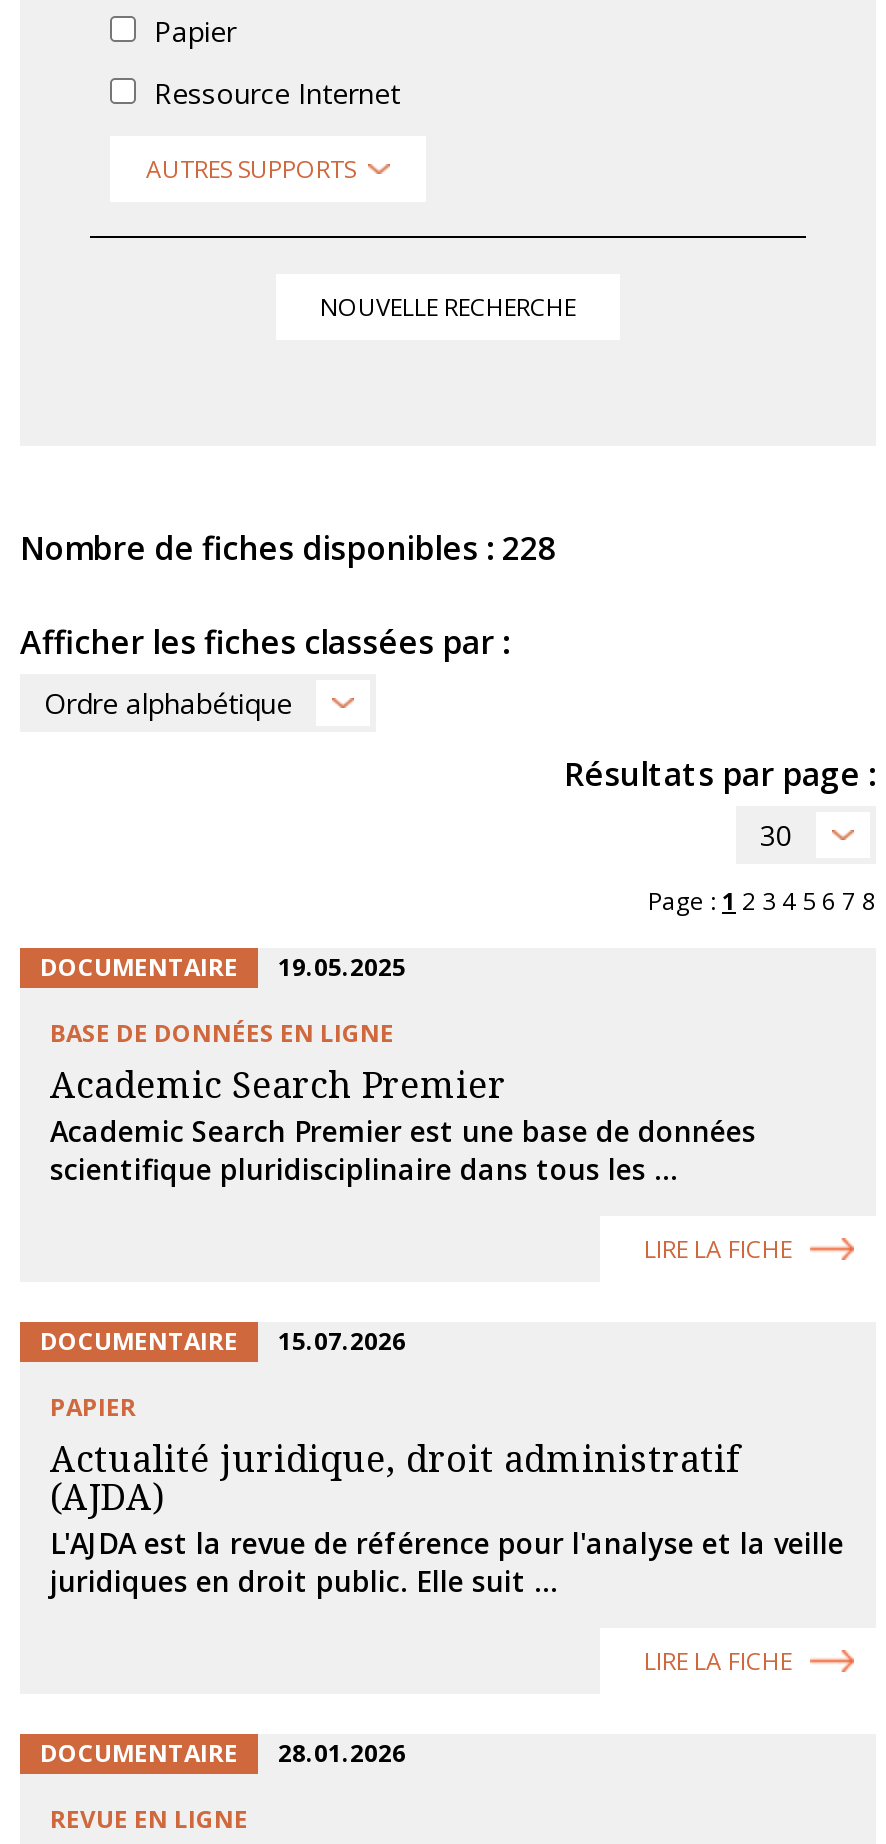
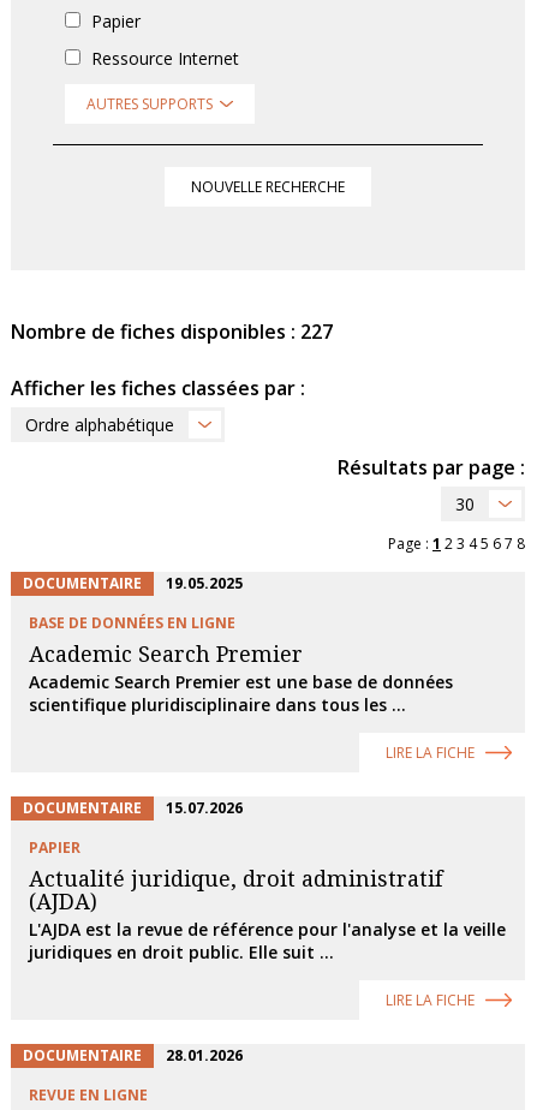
- Nombre de fiches disponibles : 228
+ Nombre de fiches disponibles : 227
